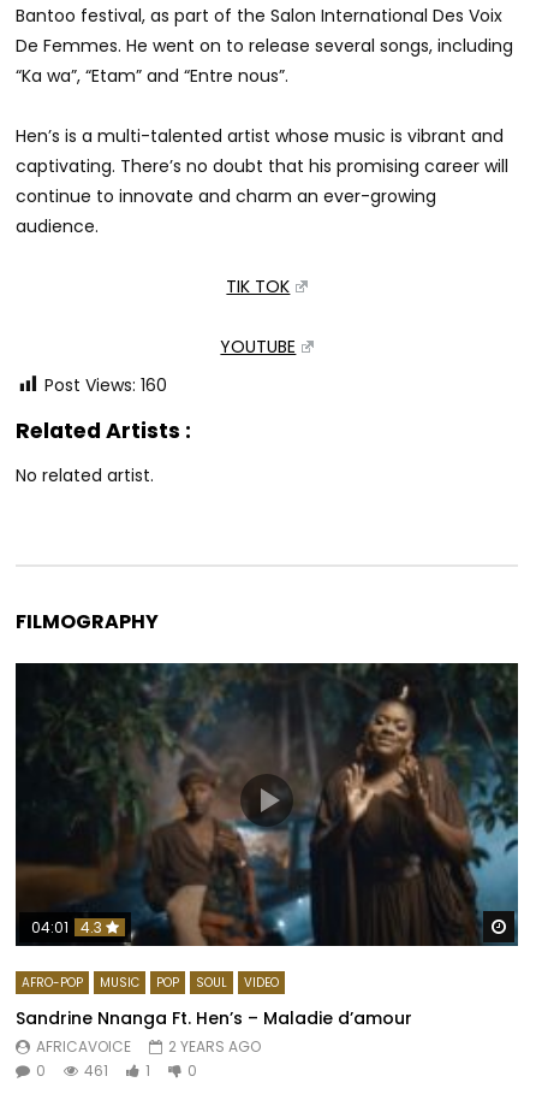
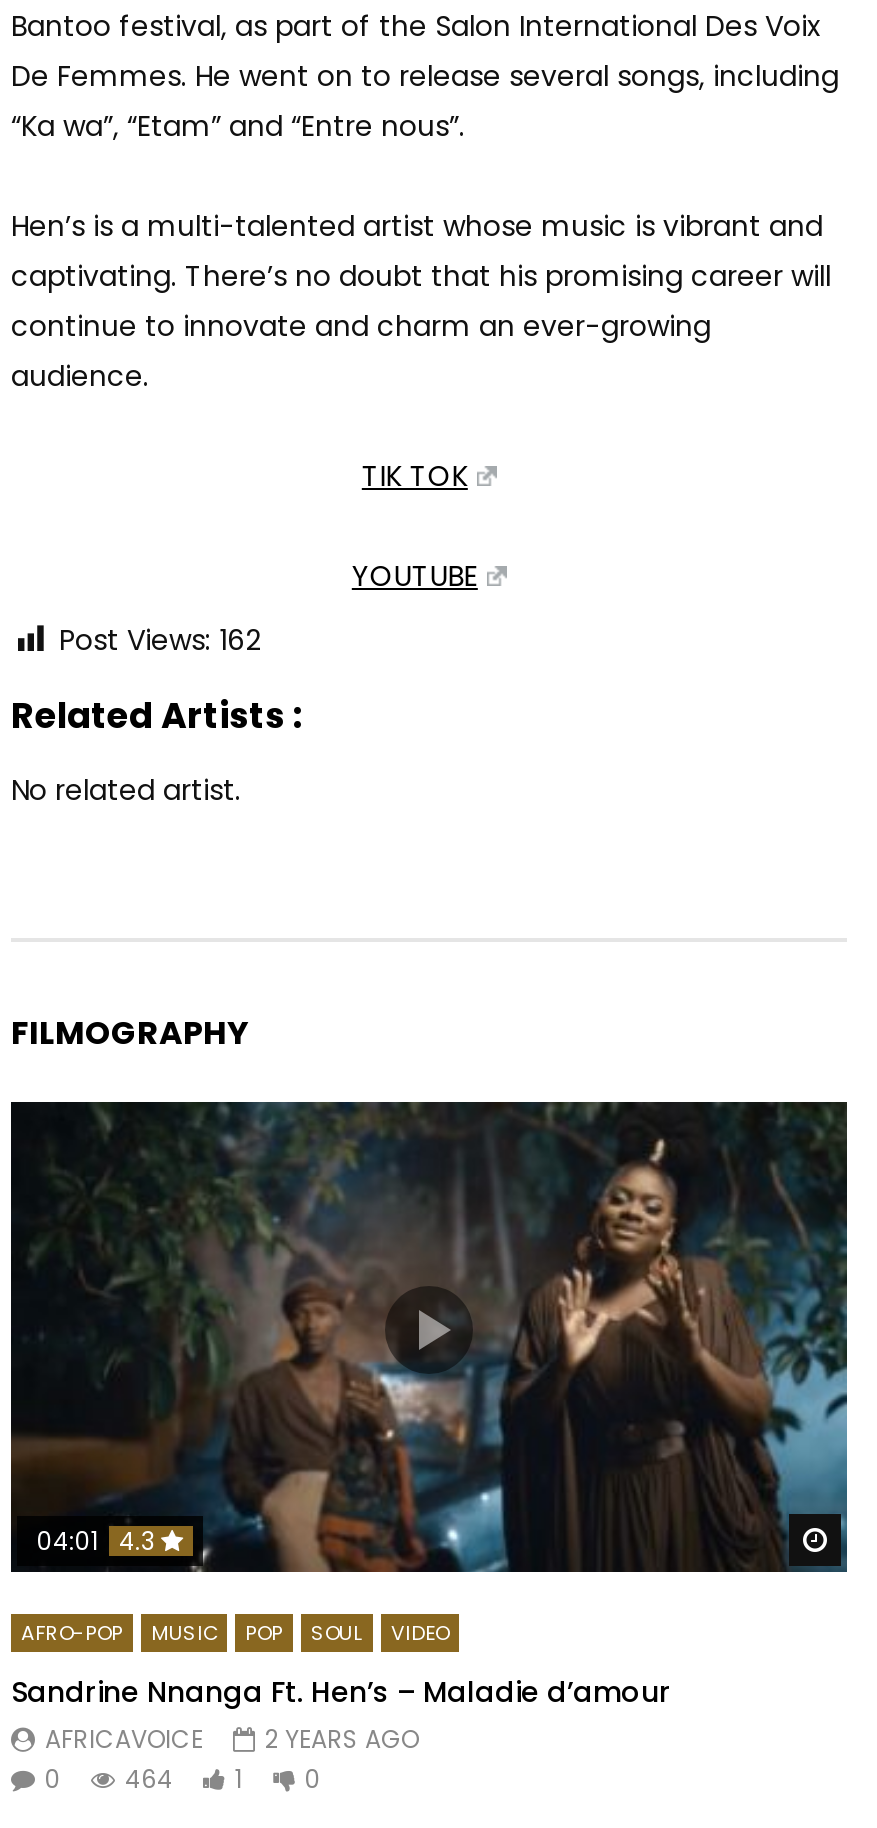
- Post Views: 160
+ Post Views: 162

- 0 461 1 0
+ 0 464 1 0
